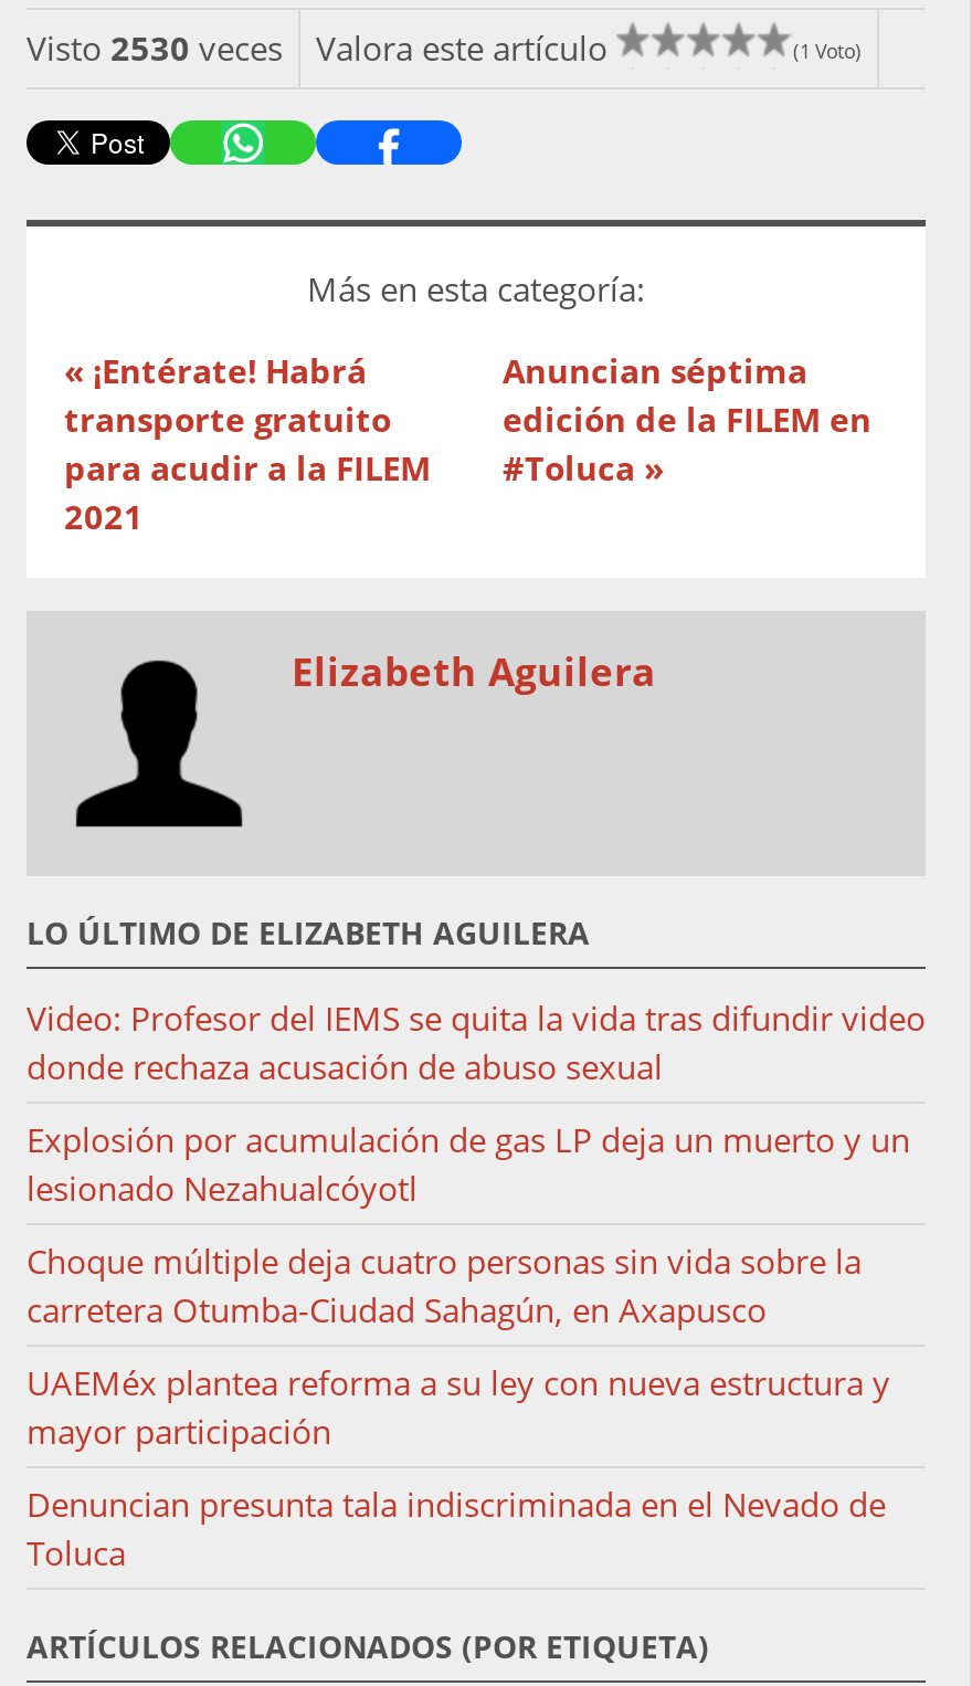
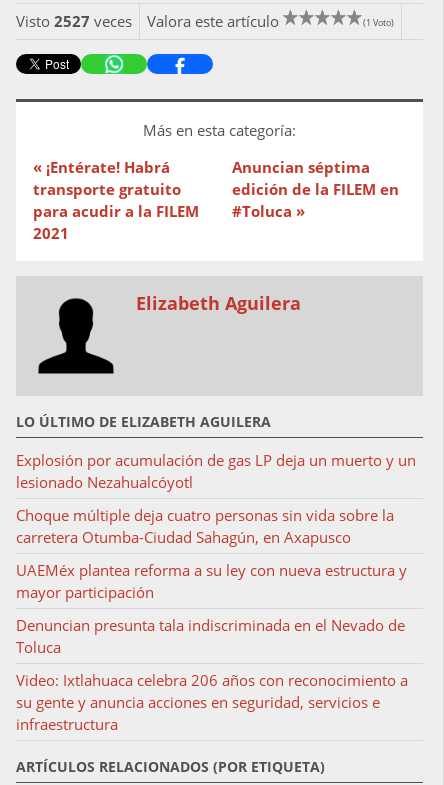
- Visto 2530 veces Valora este artículo
+ Visto 2527 veces Valora este artículo

- Video: Profesor del IEMS se quita la vida tras difundir video
- donde rechaza acusación de abuso sexual

moved up: Explosión por acumulación de gas LP deja un muerto y un | lesionado Nezahualcóyotl | Choque múltiple deja cuatro personas sin vida sobre la | carretera Otumba-Ciudad Sahagún, en Axapusco | UAEMéx plantea reforma a su ley con nueva estructura y | mayor participación | Denuncian presunta tala indiscriminada en el Nevado de | Toluca

+ Video: Ixtlahuaca celebra 206 años con reconocimiento a
+ su gente y anuncia acciones en seguridad, servicios e
+ infraestructura
